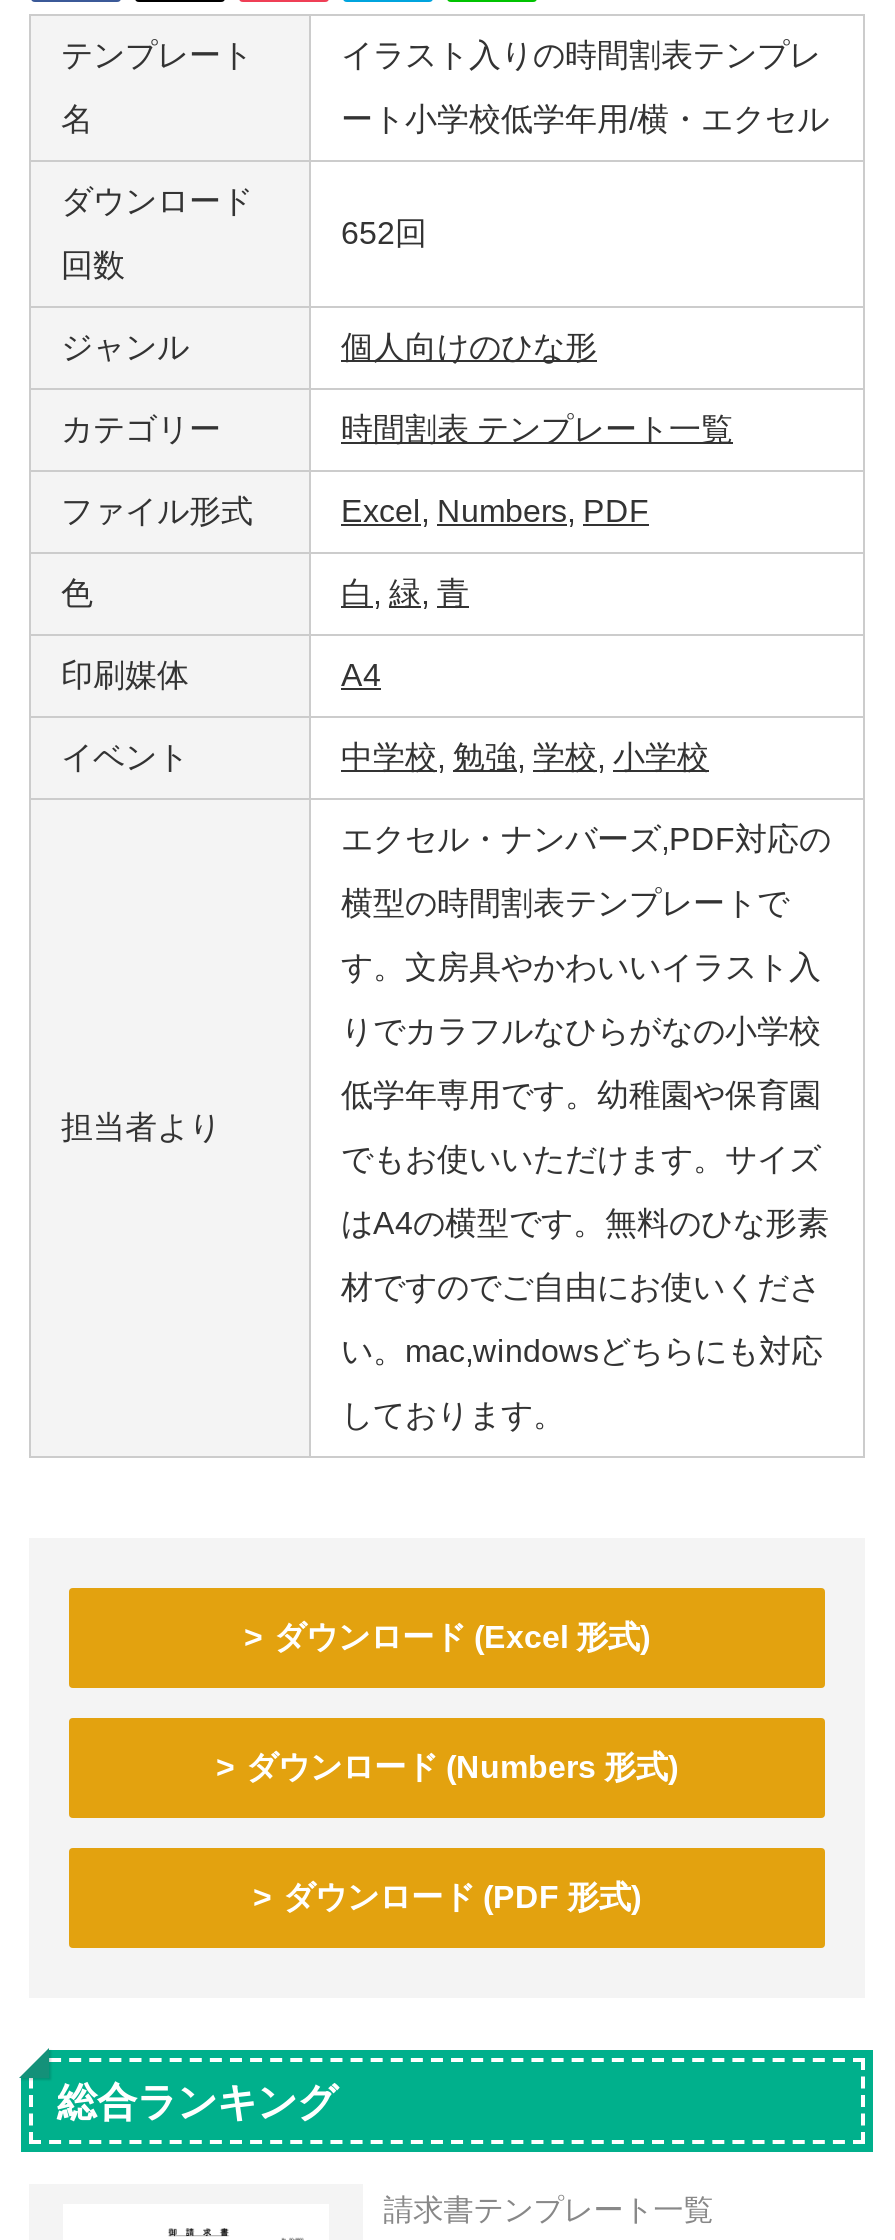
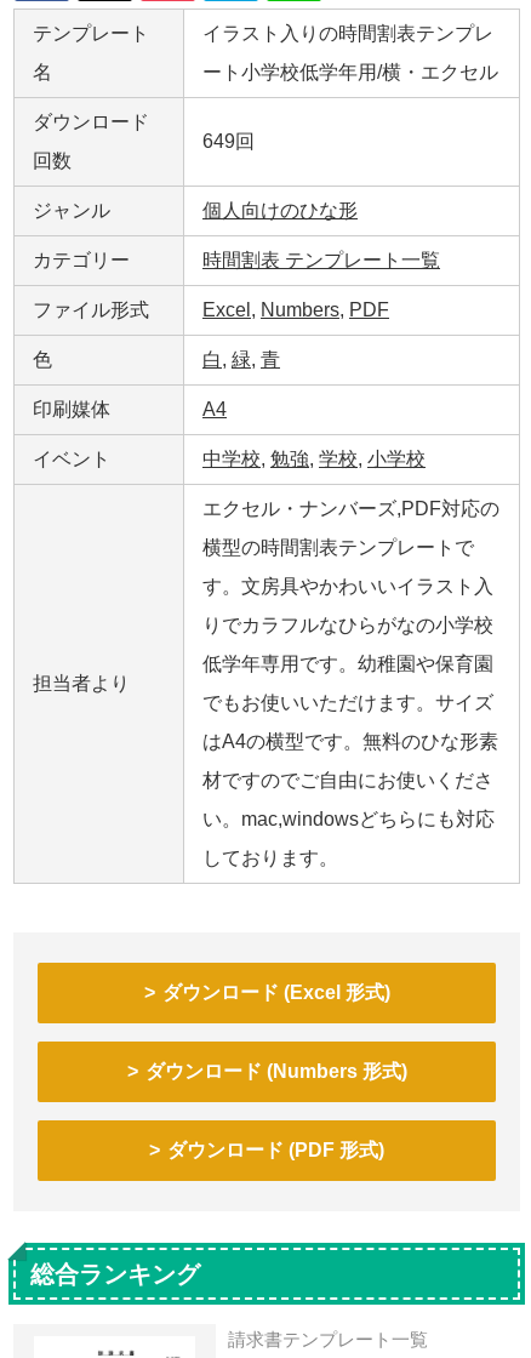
- 652回
+ 649回
